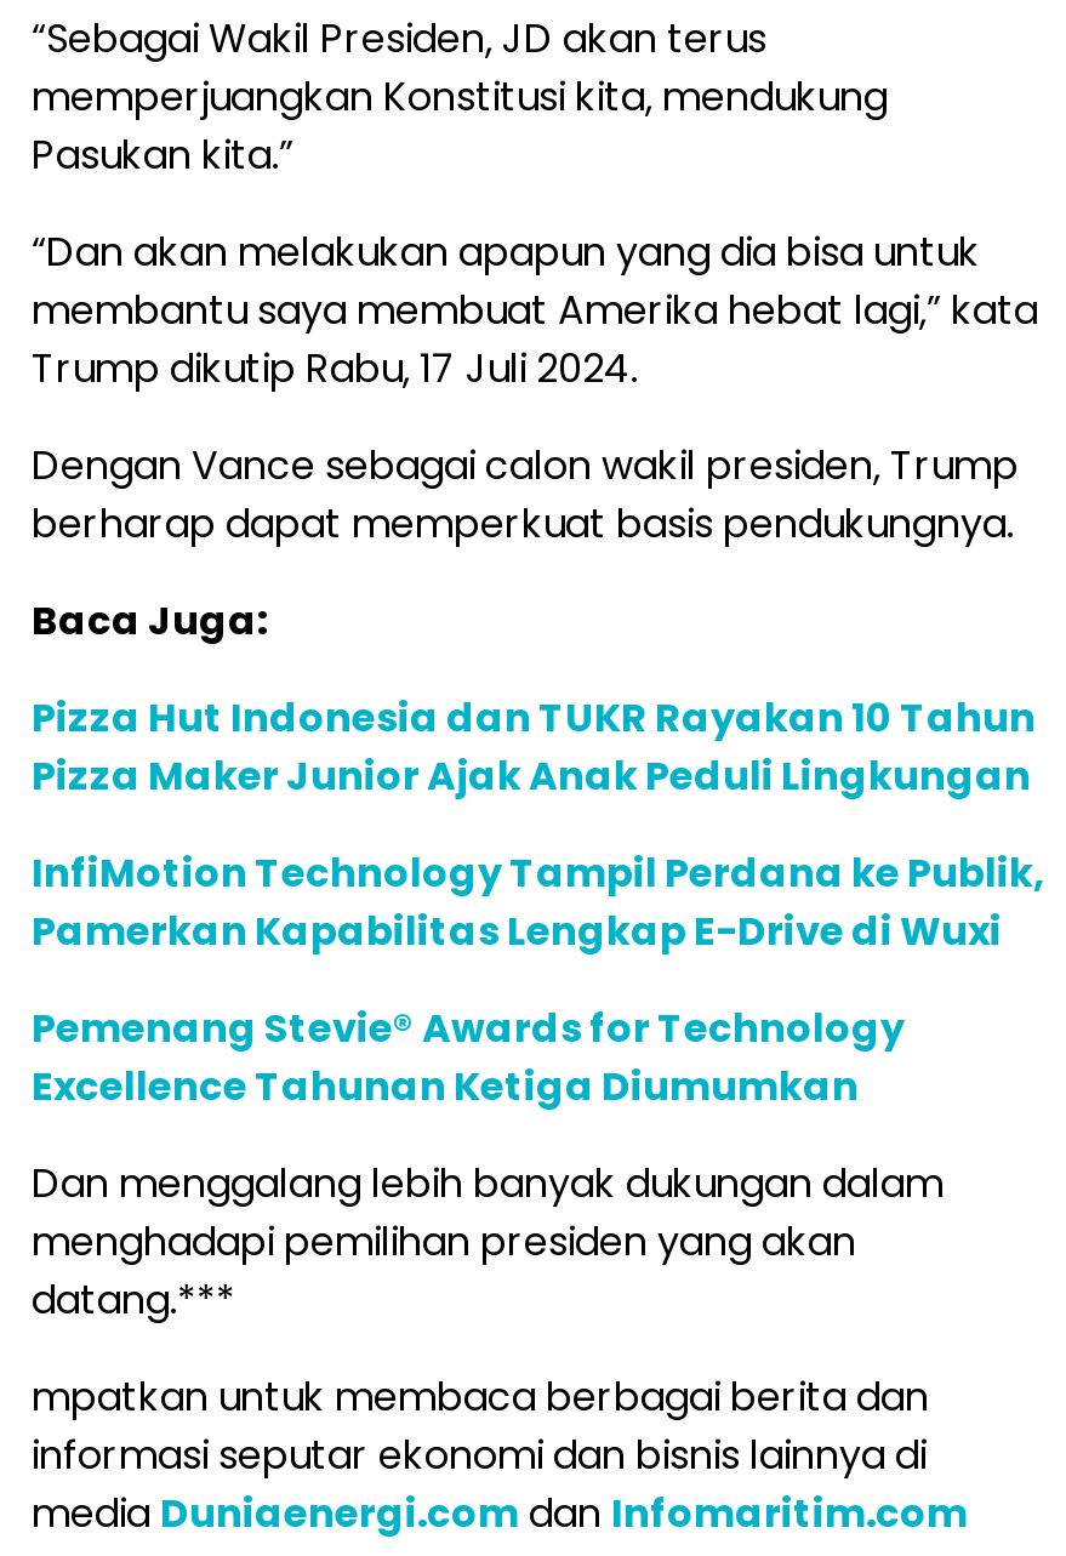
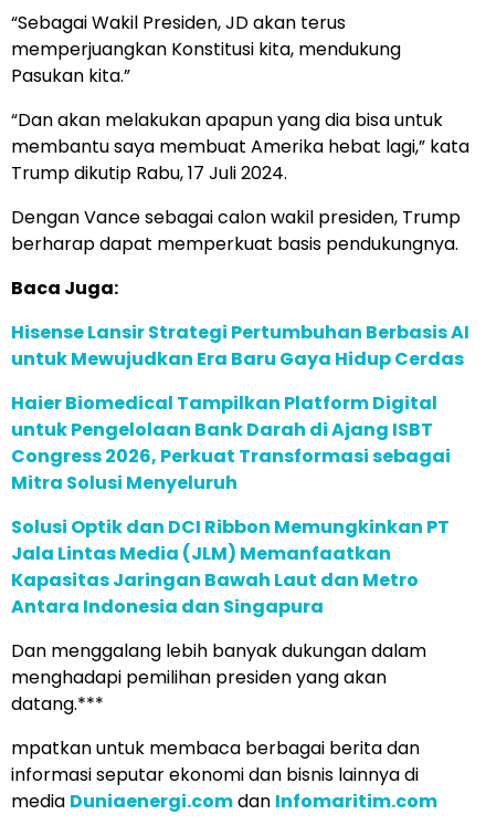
- Pizza Hut Indonesia dan TUKR Rayakan 10 Tahun
- Pizza Maker Junior Ajak Anak Peduli Lingkungan
+ Hisense Lansir Strategi Pertumbuhan Berbasis AI
+ untuk Mewujudkan Era Baru Gaya Hidup Cerdas

- InfiMotion Technology Tampil Perdana ke Publik,
- Pamerkan Kapabilitas Lengkap E-Drive di Wuxi
+ Haier Biomedical Tampilkan Platform Digital
+ untuk Pengelolaan Bank Darah di Ajang ISBT
+ Congress 2026, Perkuat Transformasi sebagai
+ Mitra Solusi Menyeluruh

- Pemenang Stevie® Awards for Technology
- Excellence Tahunan Ketiga Diumumkan
+ Solusi Optik dan DCI Ribbon Memungkinkan PT
+ Jala Lintas Media (JLM) Memanfaatkan
+ Kapasitas Jaringan Bawah Laut dan Metro
+ Antara Indonesia dan Singapura
